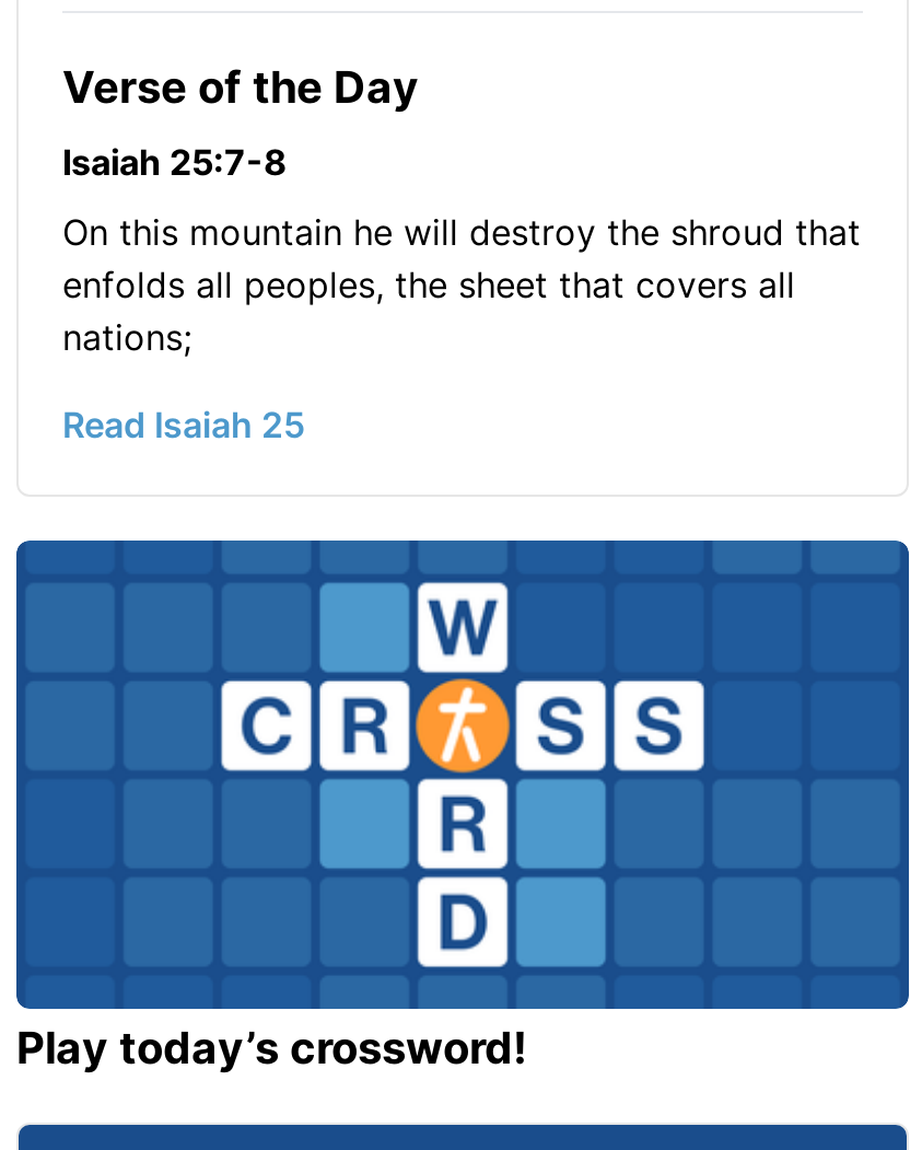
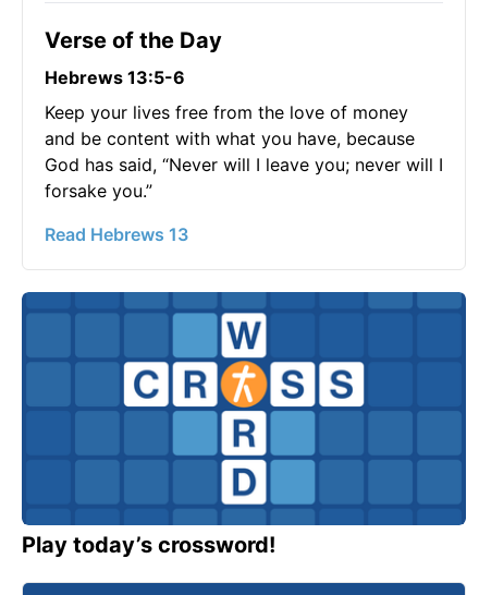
- Isaiah 25:7-8
+ Hebrews 13:5-6

- On this mountain he will destroy the shroud that
- enfolds all peoples, the sheet that covers all
- nations;
+ Keep your lives free from the love of money
+ and be content with what you have, because
+ God has said, “Never will I leave you; never will I
+ forsake you.”

- Read Isaiah 25
+ Read Hebrews 13
